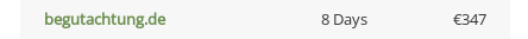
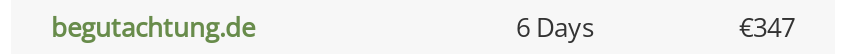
- 8 Days
+ 6 Days
